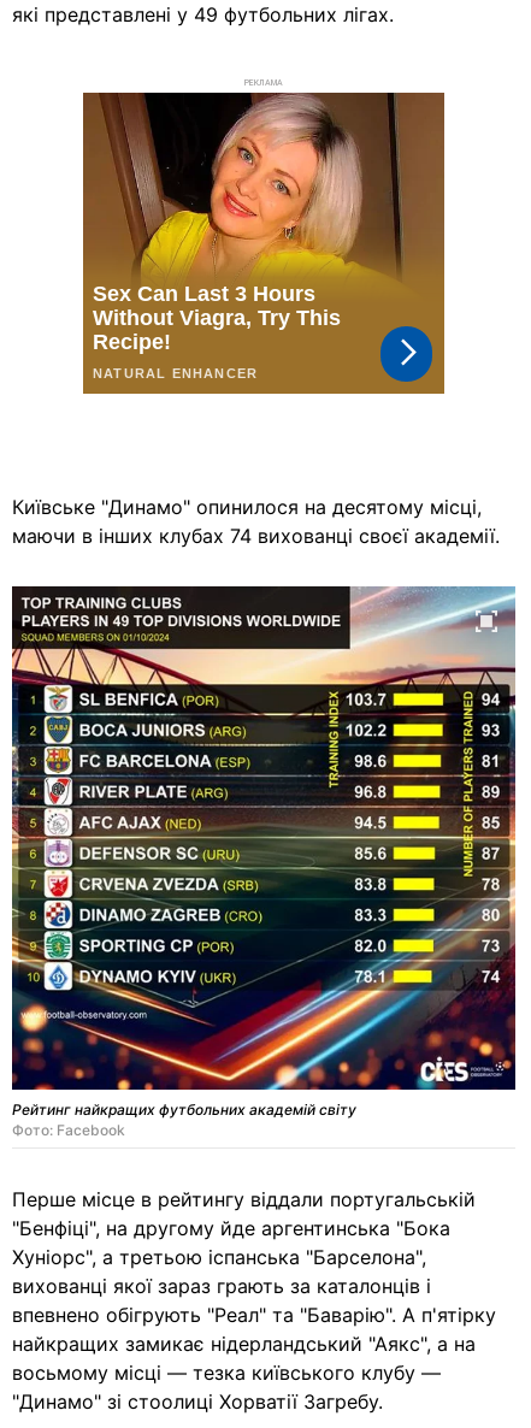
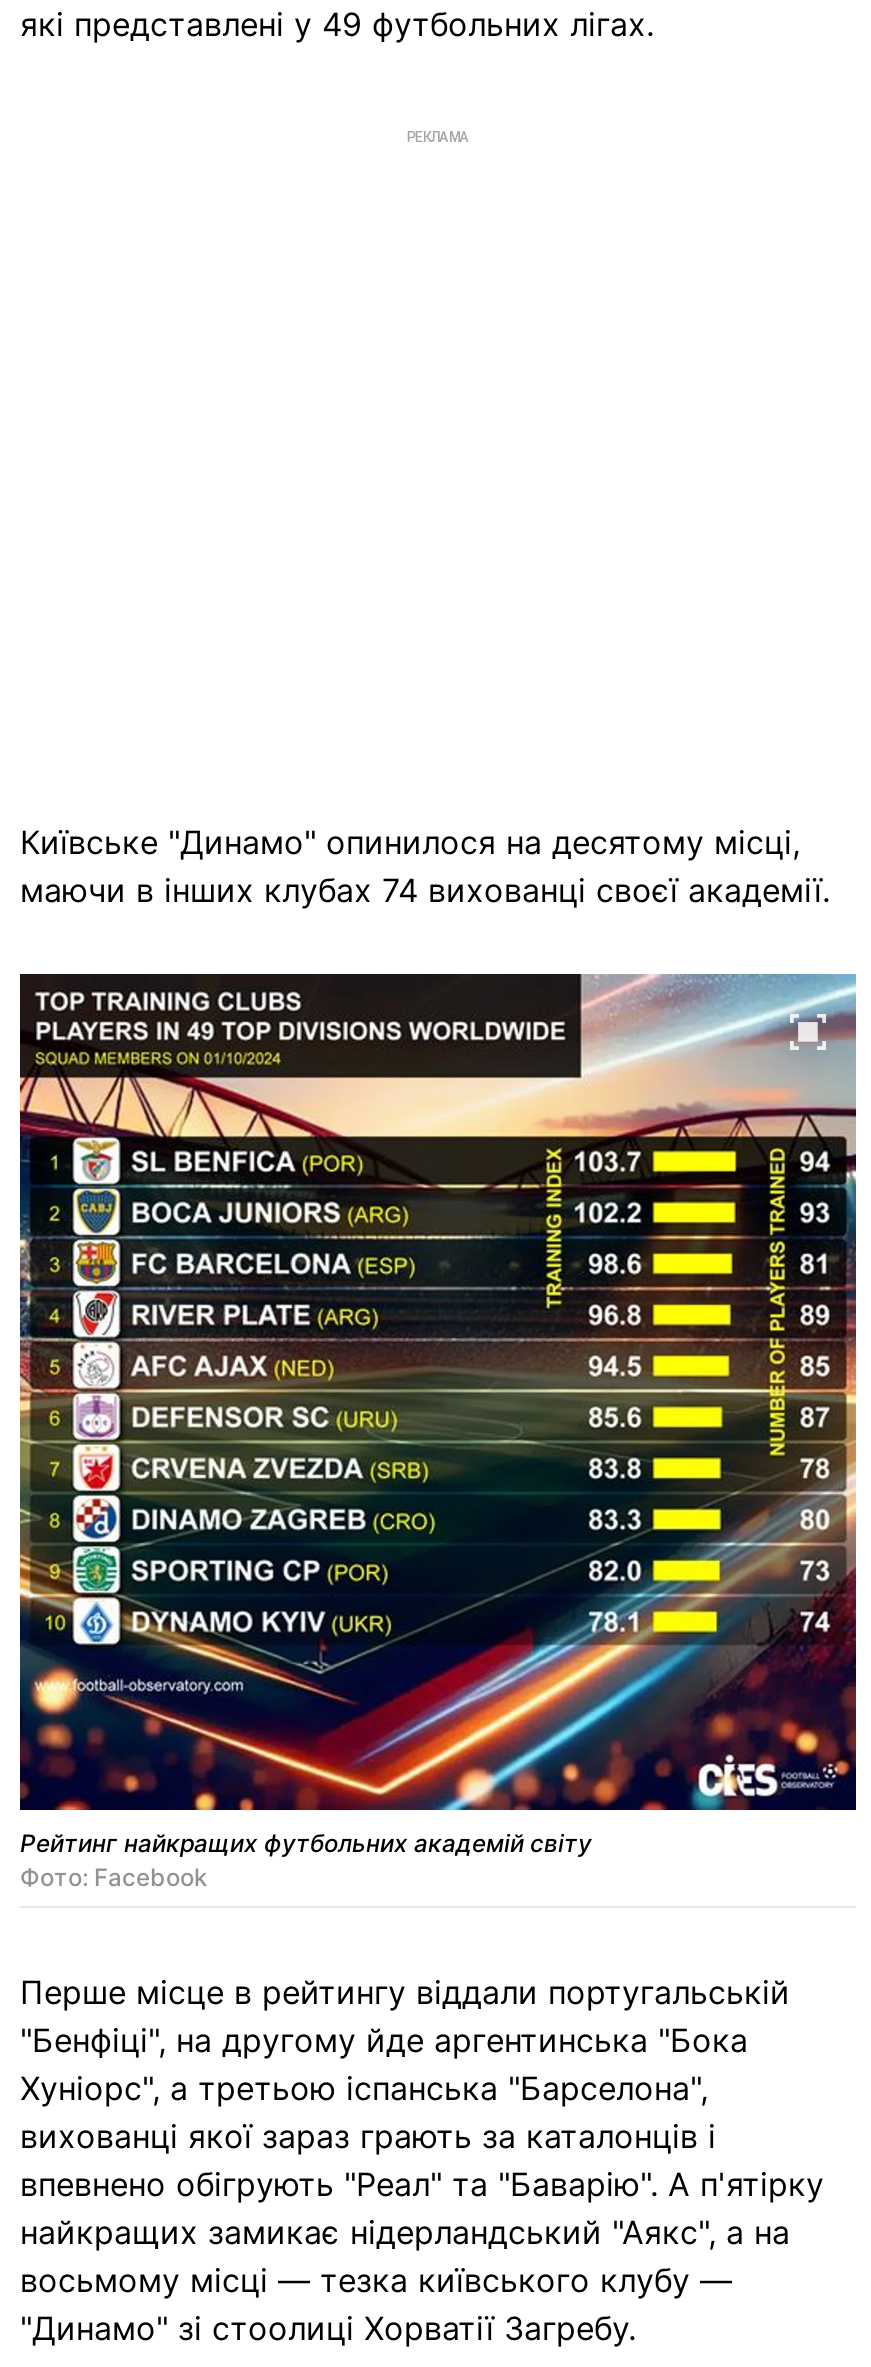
- [image]
